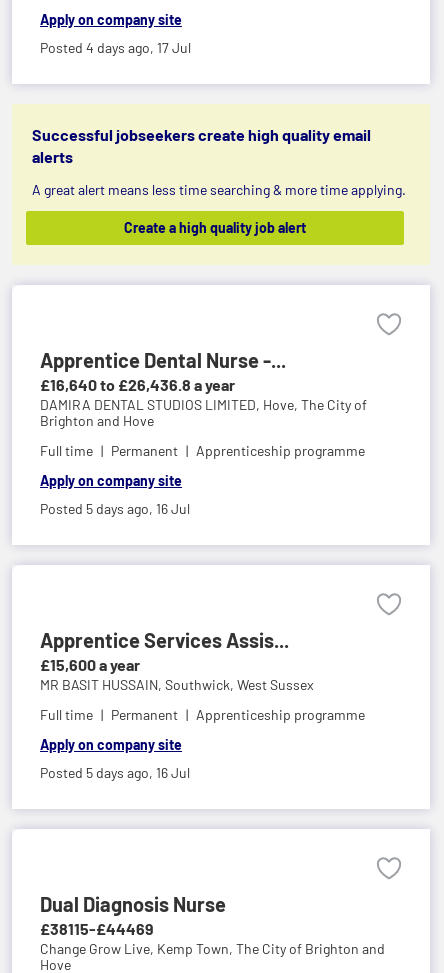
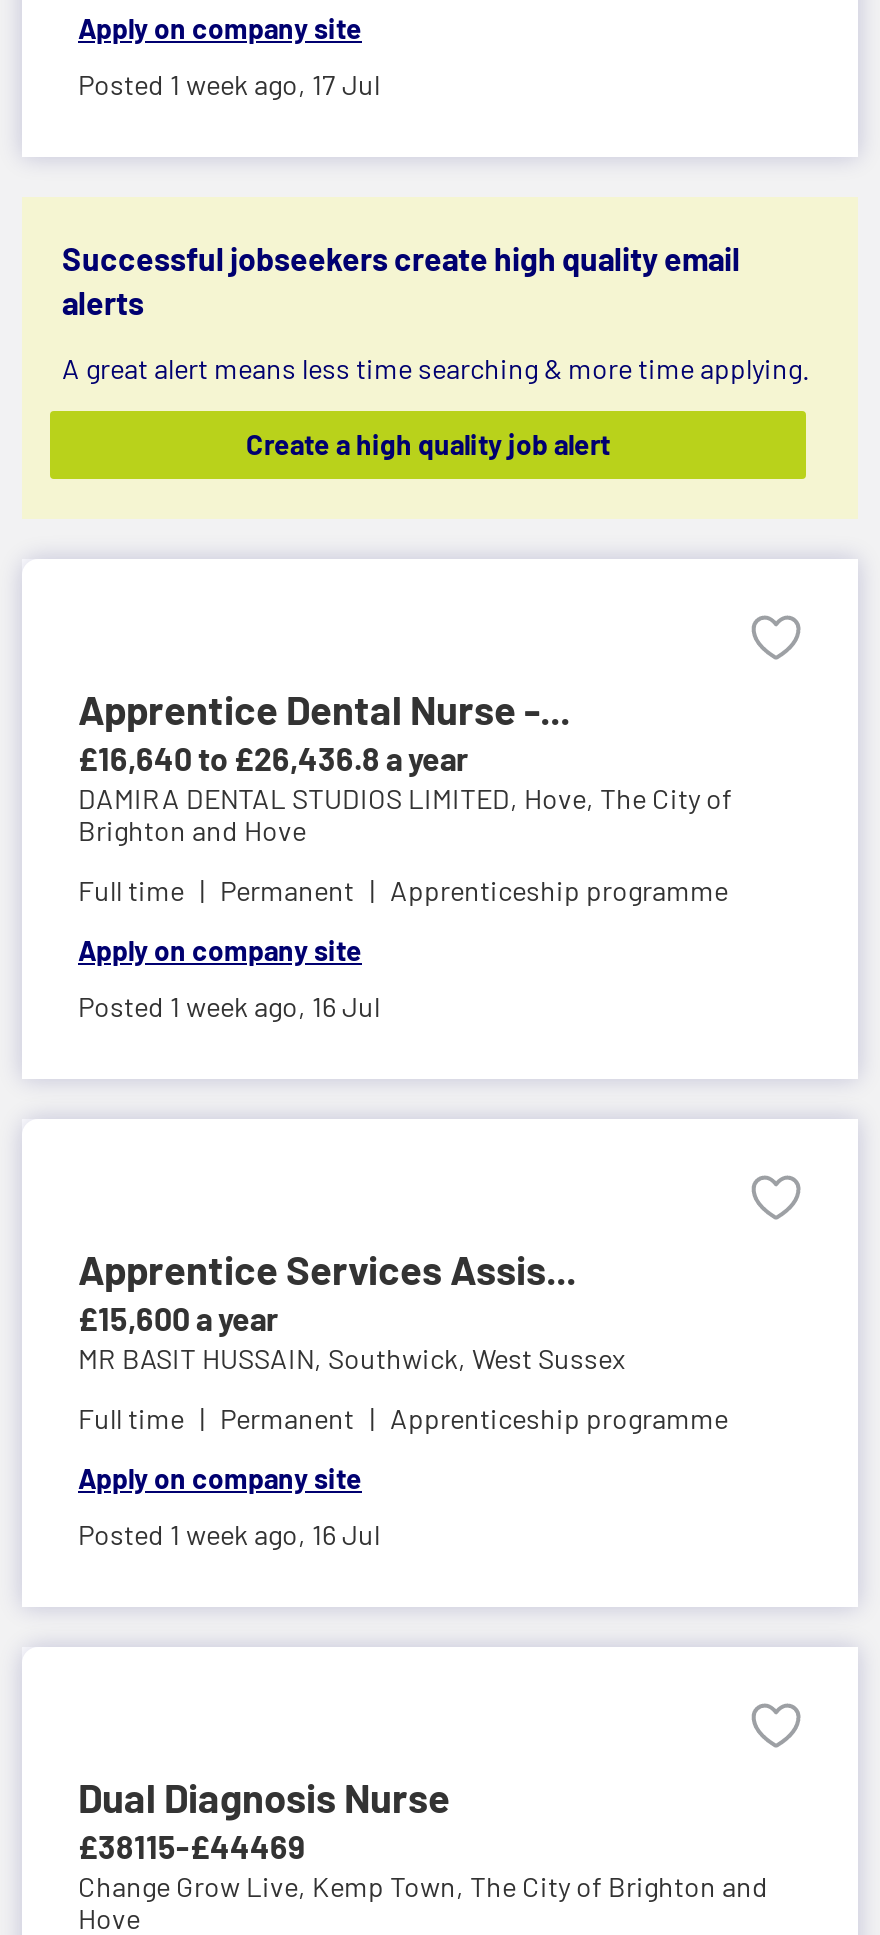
- Posted 4 days ago, 17 Jul
+ Posted 1 week ago, 17 Jul

- Posted 5 days ago, 16 Jul
+ Posted 1 week ago, 16 Jul

- Posted 5 days ago, 16 Jul
+ Posted 1 week ago, 16 Jul
